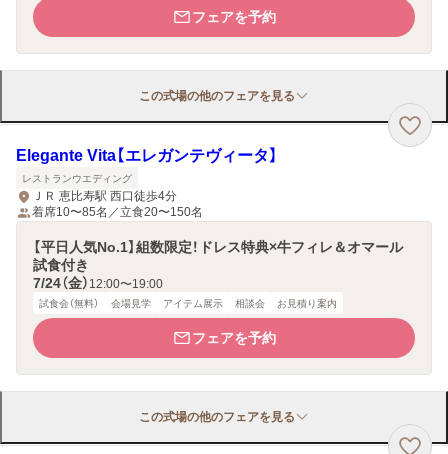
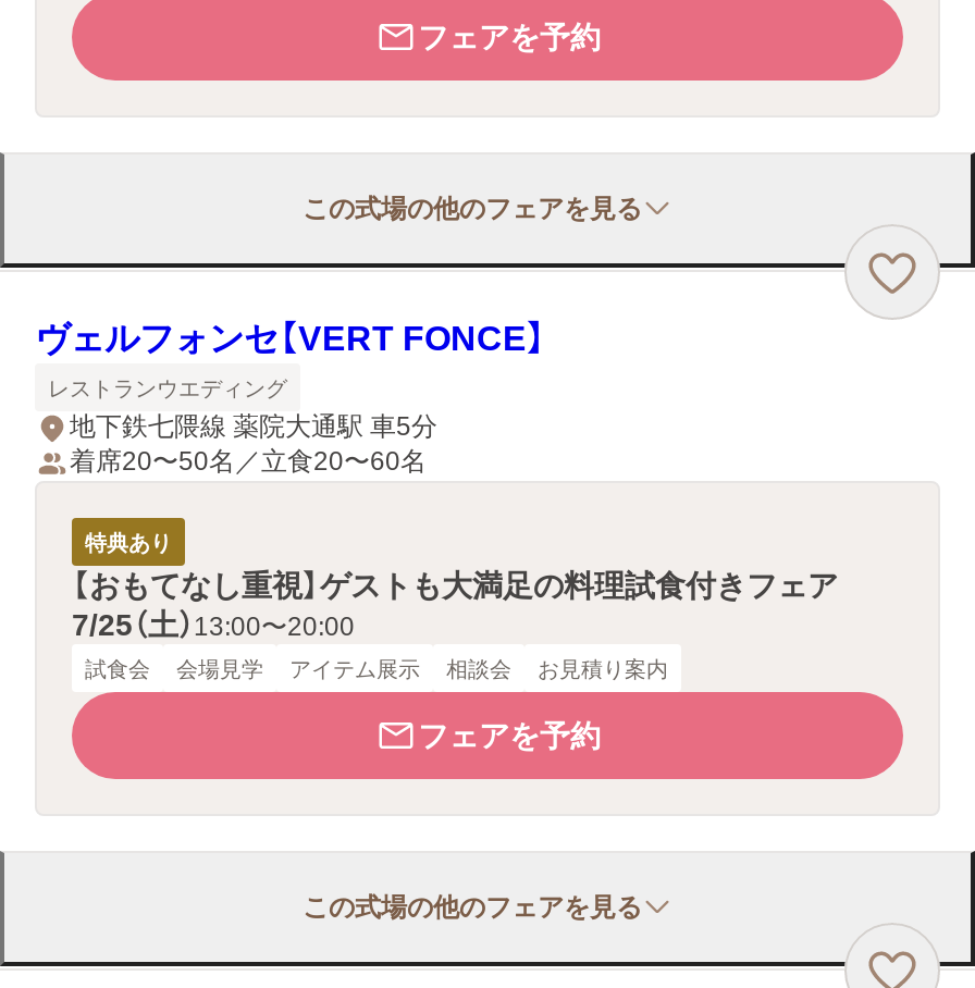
- Elegante Vita【エレガンテヴィータ】
+ ヴェルフォンセ【VERT FONCE】

- ＪＲ 恵比寿駅 西口徒歩4分
- 着席10〜85名／立食20〜150名
+ 地下鉄七隈線 薬院大通駅 車5分
+ 着席20〜50名／立食20〜60名

- 【平日人気No.1】組数限定！ドレス特典×牛フィレ＆オマール
- 試食付き
- 7/24（金）12:00〜19:00
- 試食会（無料）
+ 特典あり
+ 【おもてなし重視】ゲストも大満足の料理試食付きフェア
+ 7/25（土）13:00〜20:00
+ 試食会
